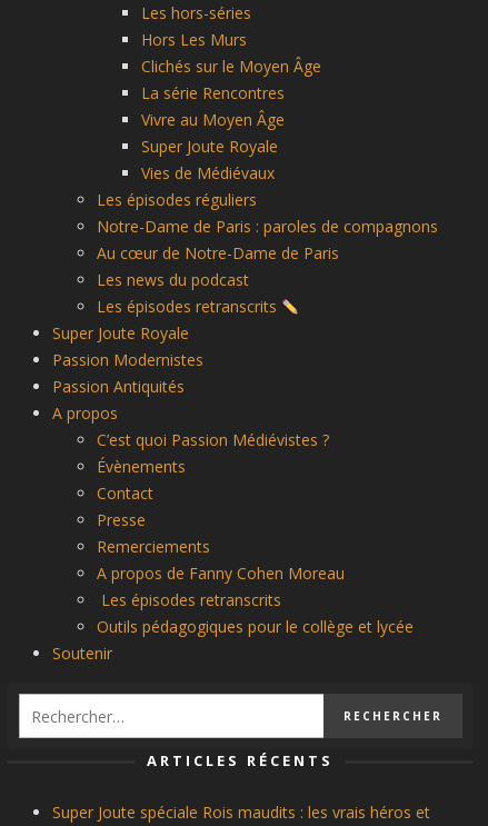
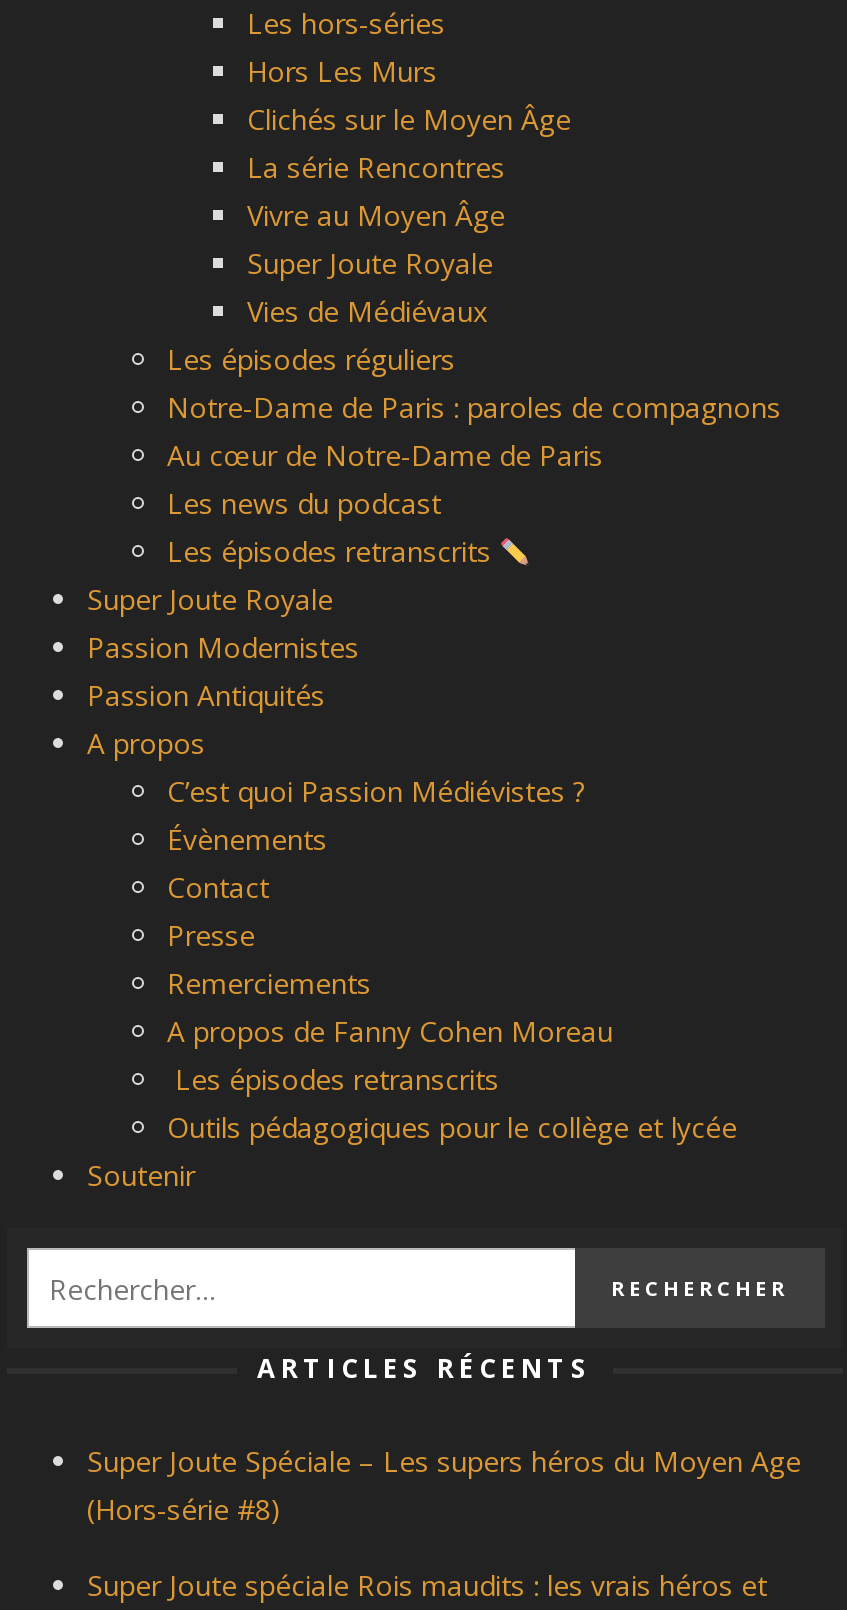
+ Super Joute Spéciale – Les supers héros du Moyen Age
+ (Hors-série #8)
